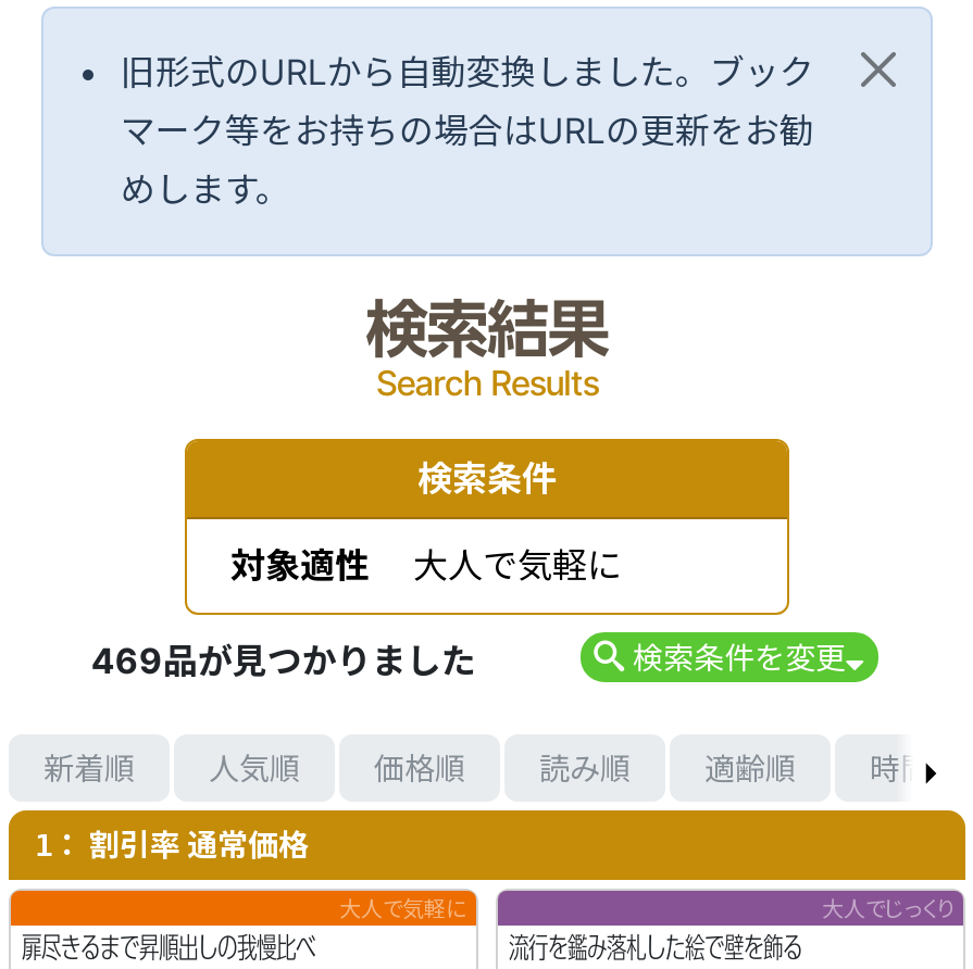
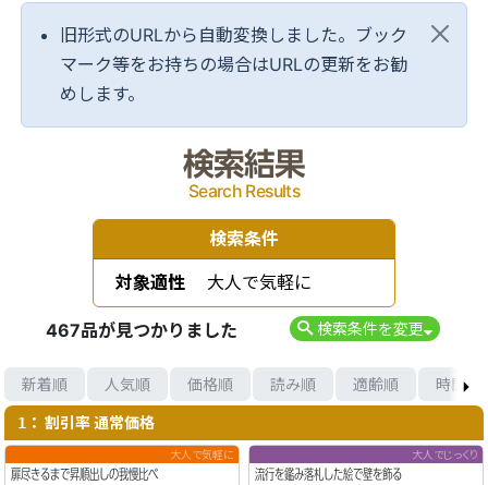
- 469品が見つかりました
+ 467品が見つかりました
